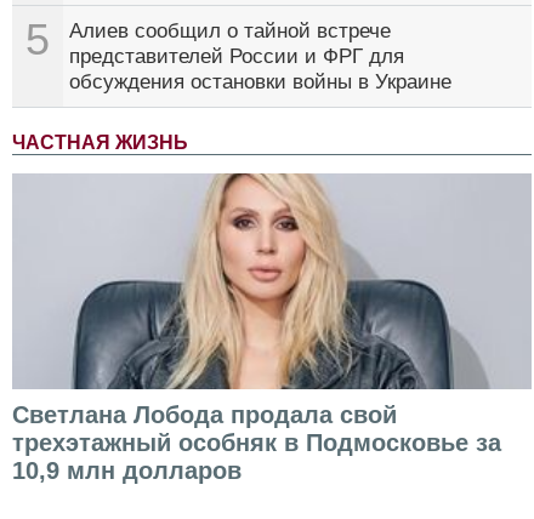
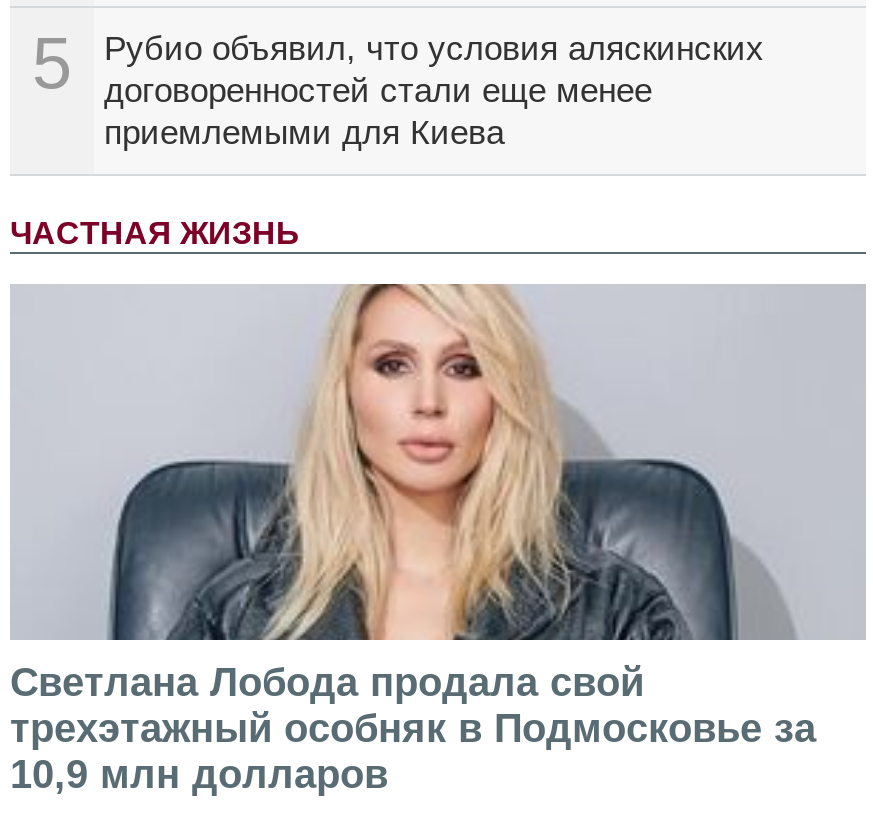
- Алиев сообщил о тайной встрече
- представителей России и ФРГ для
- обсуждения остановки войны в Украине
+ Рубио объявил, что условия аляскинских
+ договоренностей стали еще менее
+ приемлемыми для Киева
